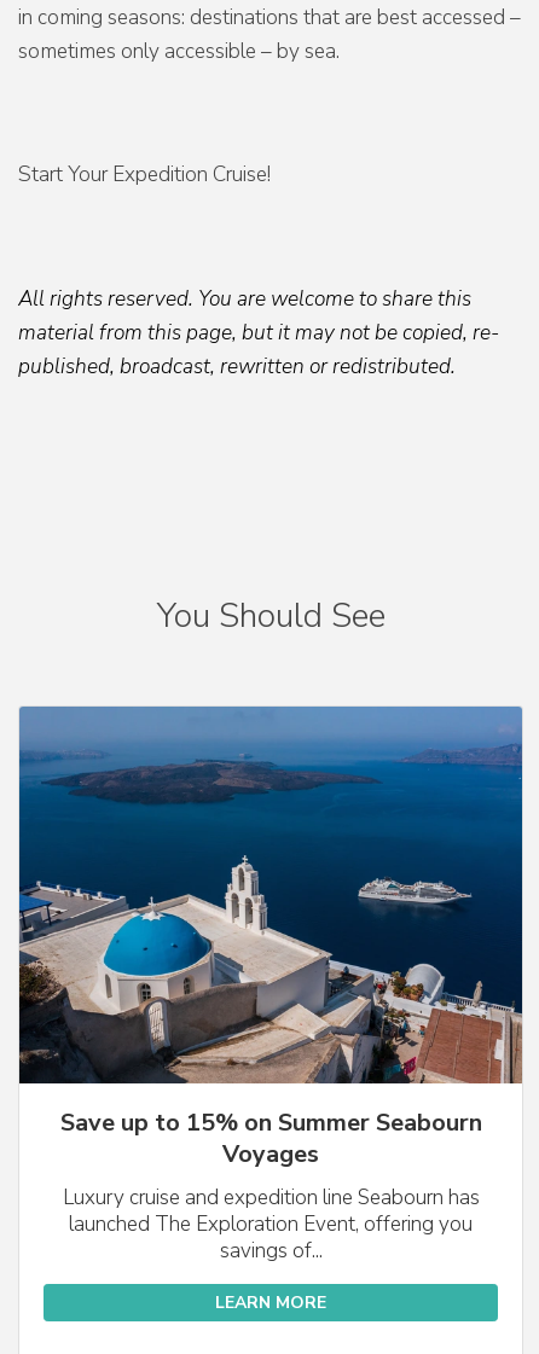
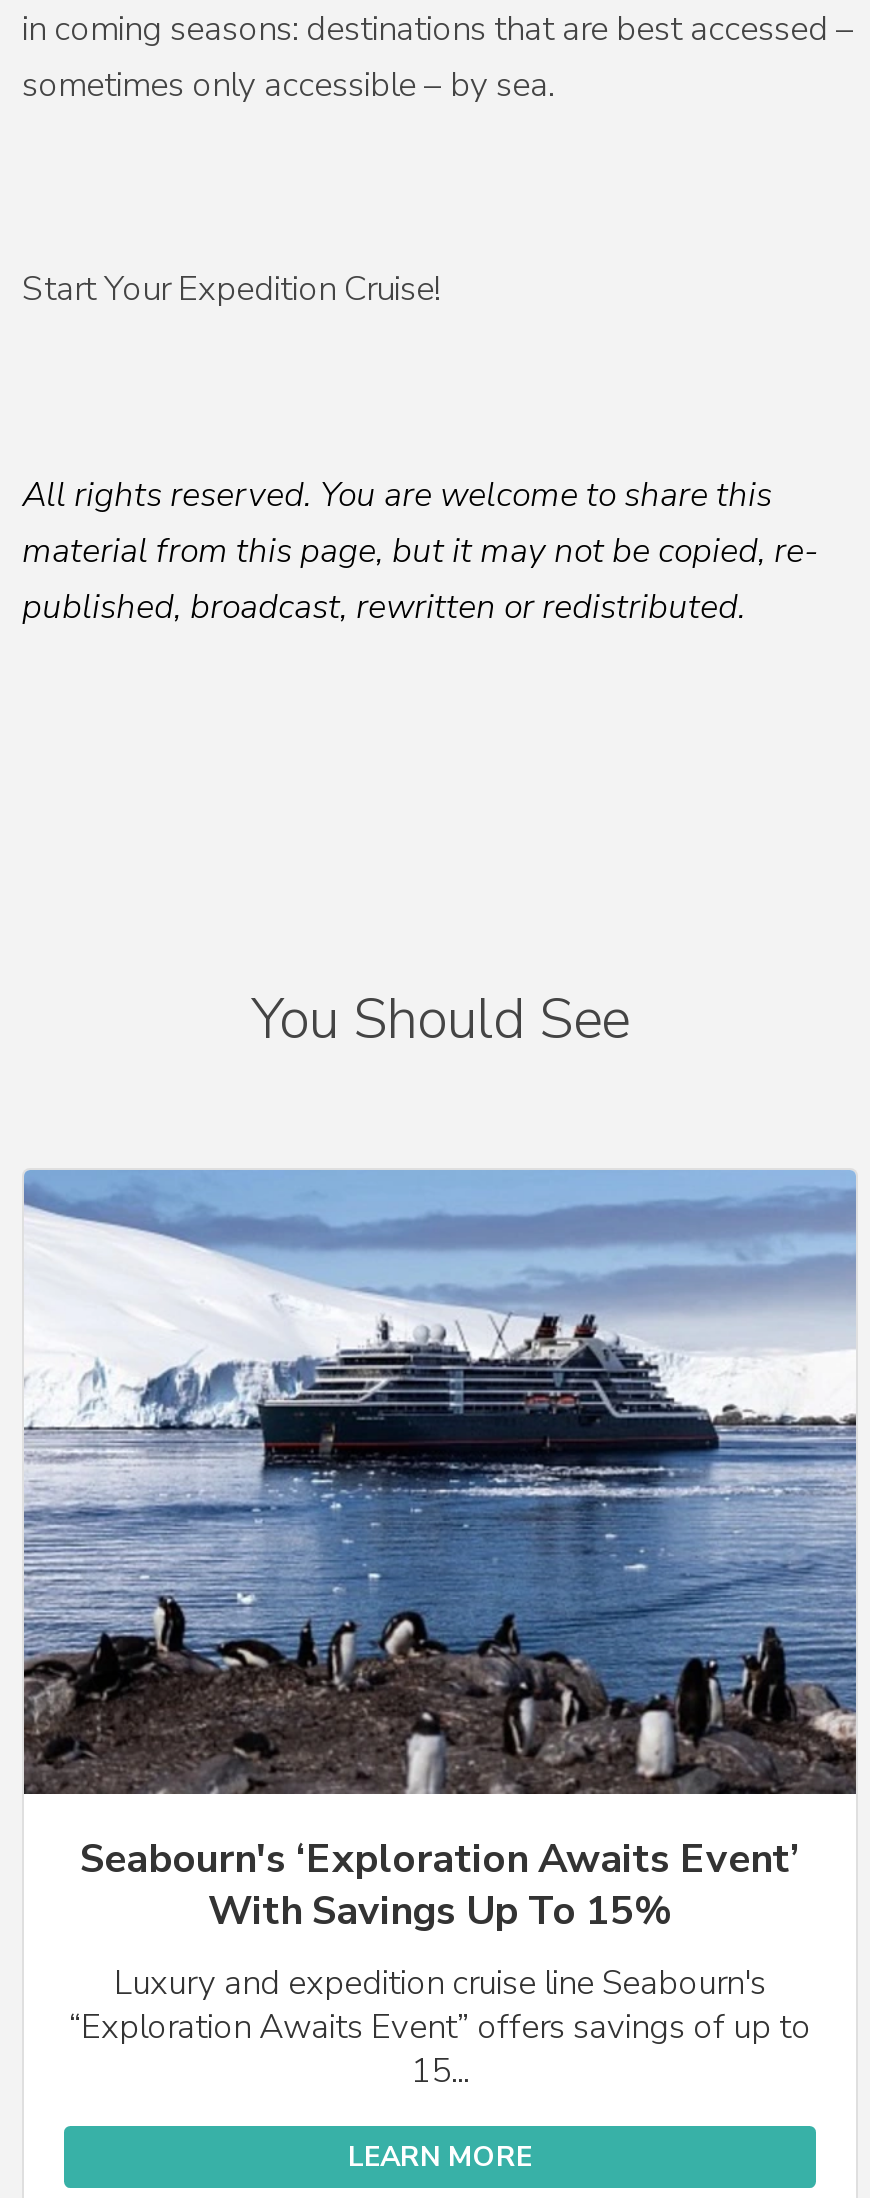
- [image]
- Save up to 15% on Summer Seabourn
- Voyages
- Luxury cruise and expedition line Seabourn has
- launched The Exploration Event, offering you
- savings of...
+ [image]
+ Seabourn's ‘Exploration Awaits Event’
+ With Savings Up To 15%
+ Luxury and expedition cruise line Seabourn's
+ “Exploration Awaits Event” offers savings of up to
+ 15...
